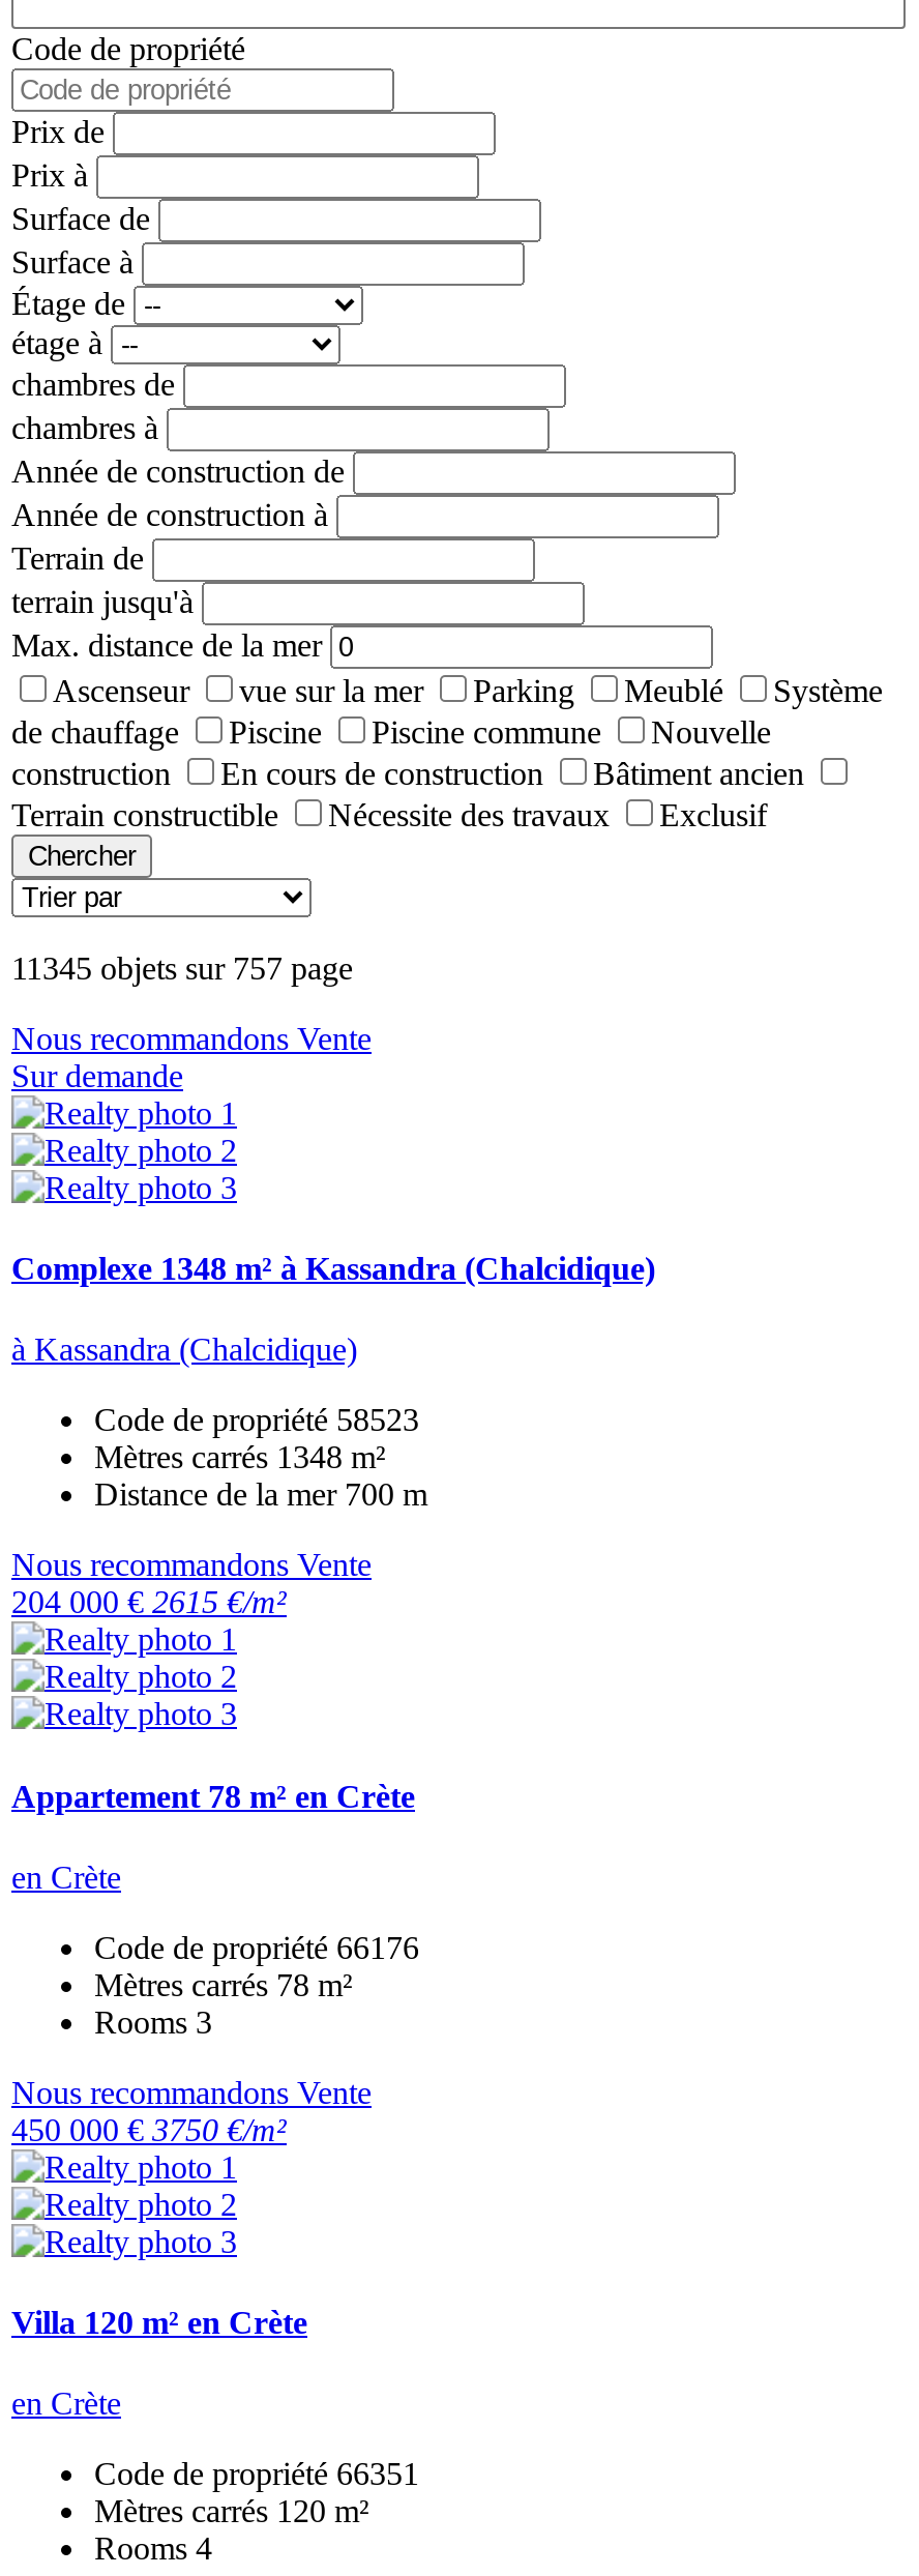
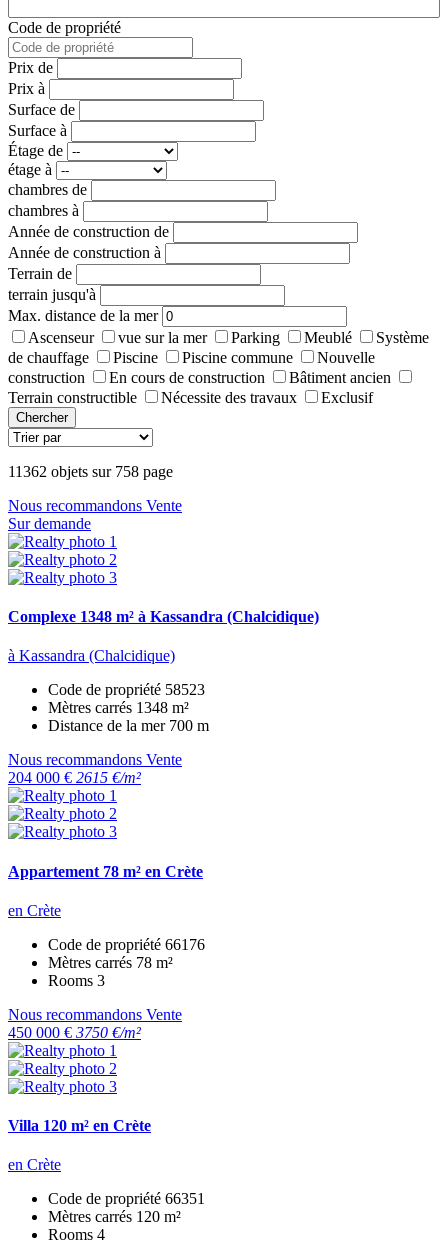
- 11345 objets sur 757 page
+ 11362 objets sur 758 page
